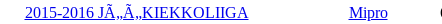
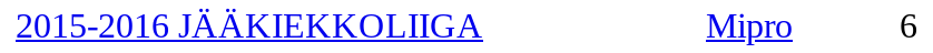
- 2015-2016 JÃ„Ã„KIEKKOLIIGA
+ 2015-2016 JÄÄKIEKKOLIIGA
